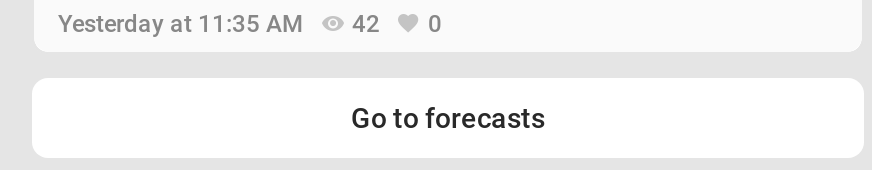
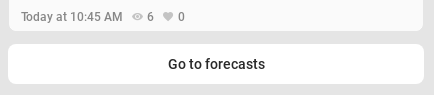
- Yesterday at 11:35 AM
- 42
+ Today at 10:45 AM
+ 6
